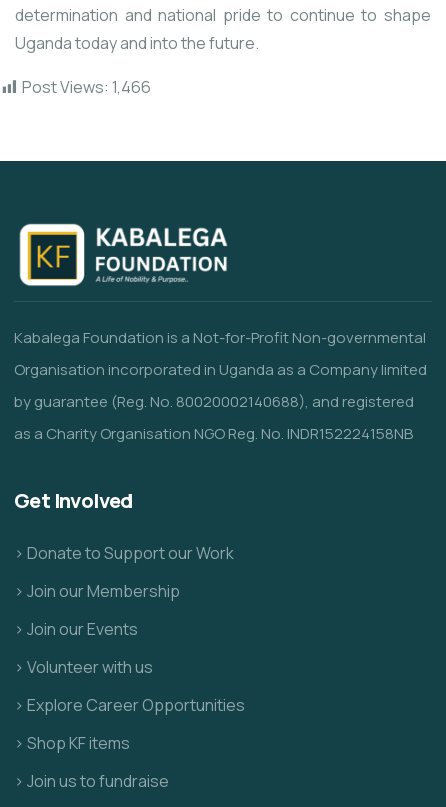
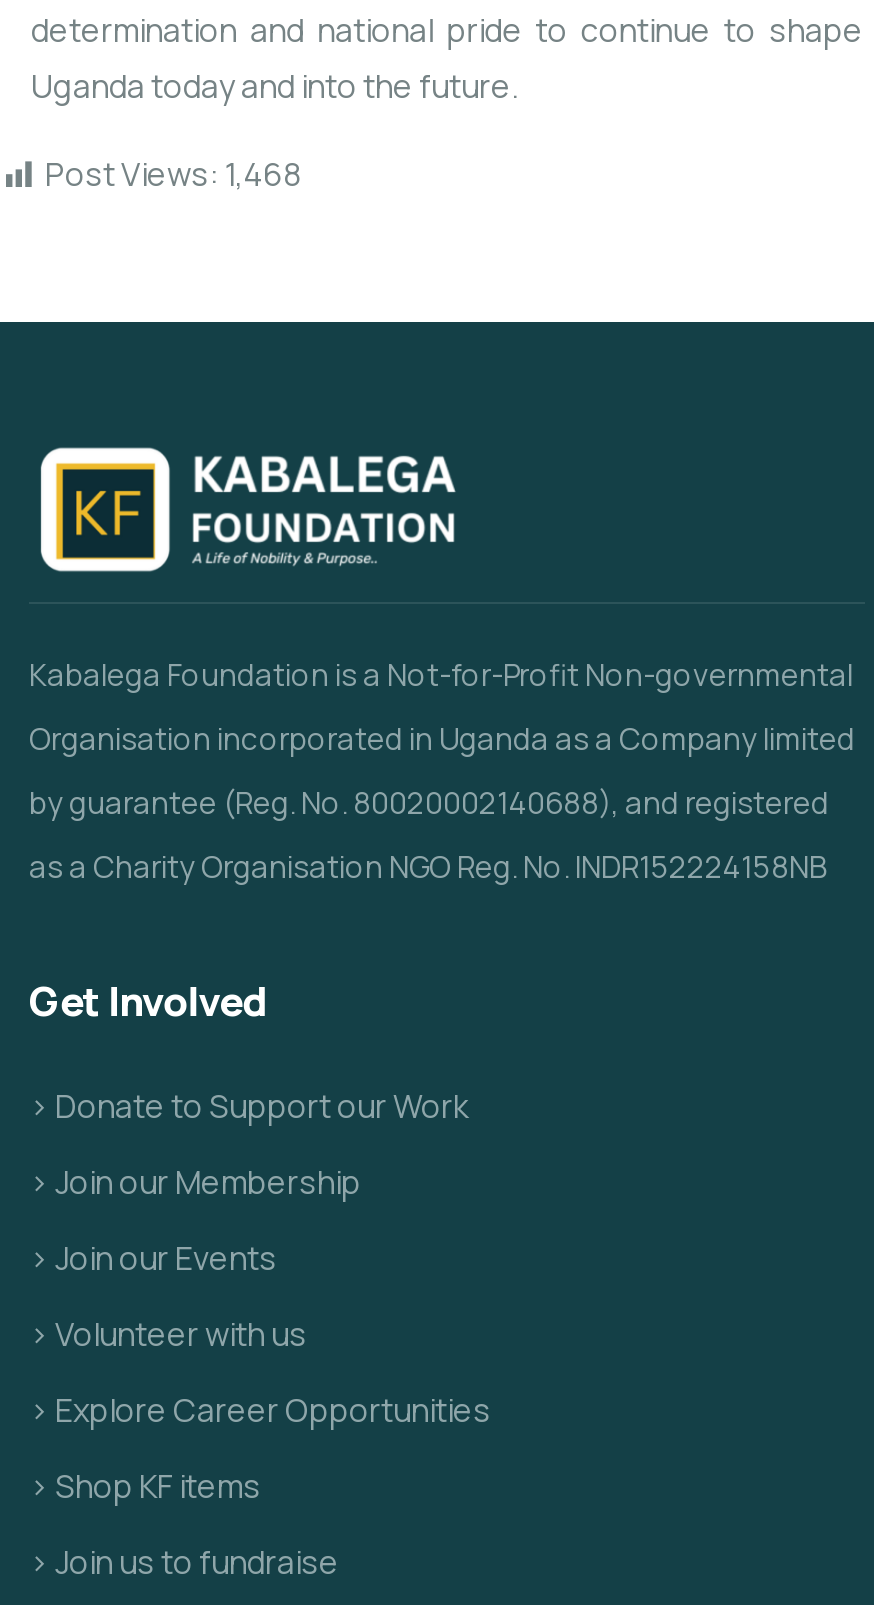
- Post Views: 1,466
+ Post Views: 1,468
